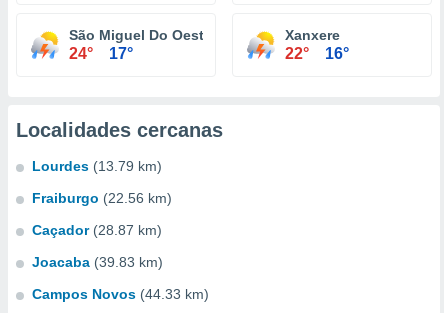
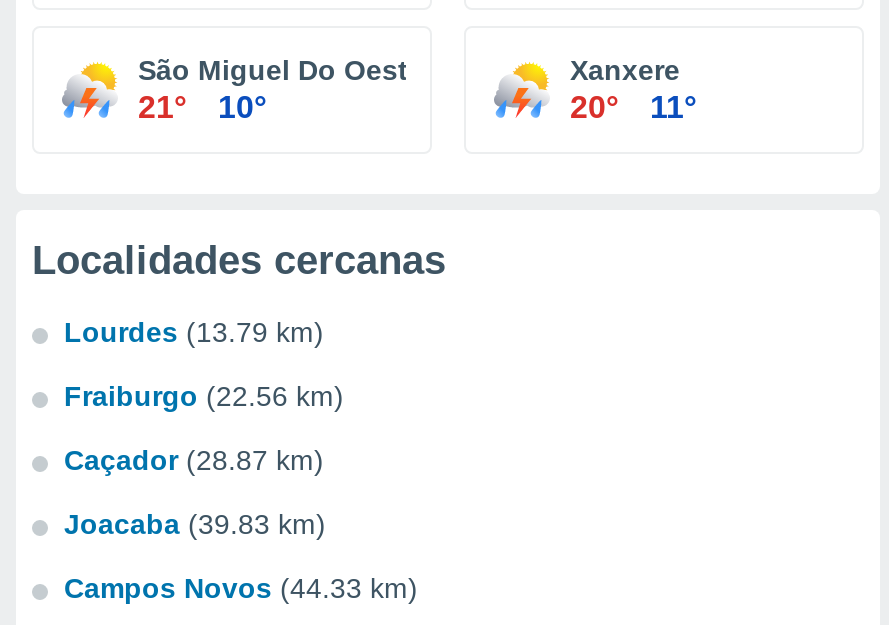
- 24°
+ 21°

- 17°
+ 10°

- 22°
+ 20°

- 16°
+ 11°
